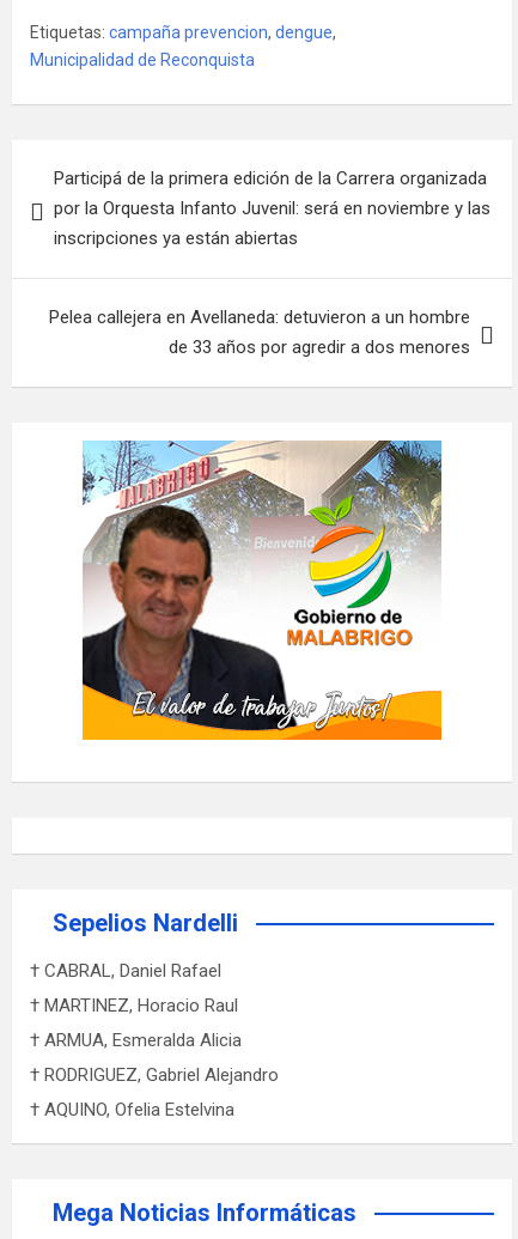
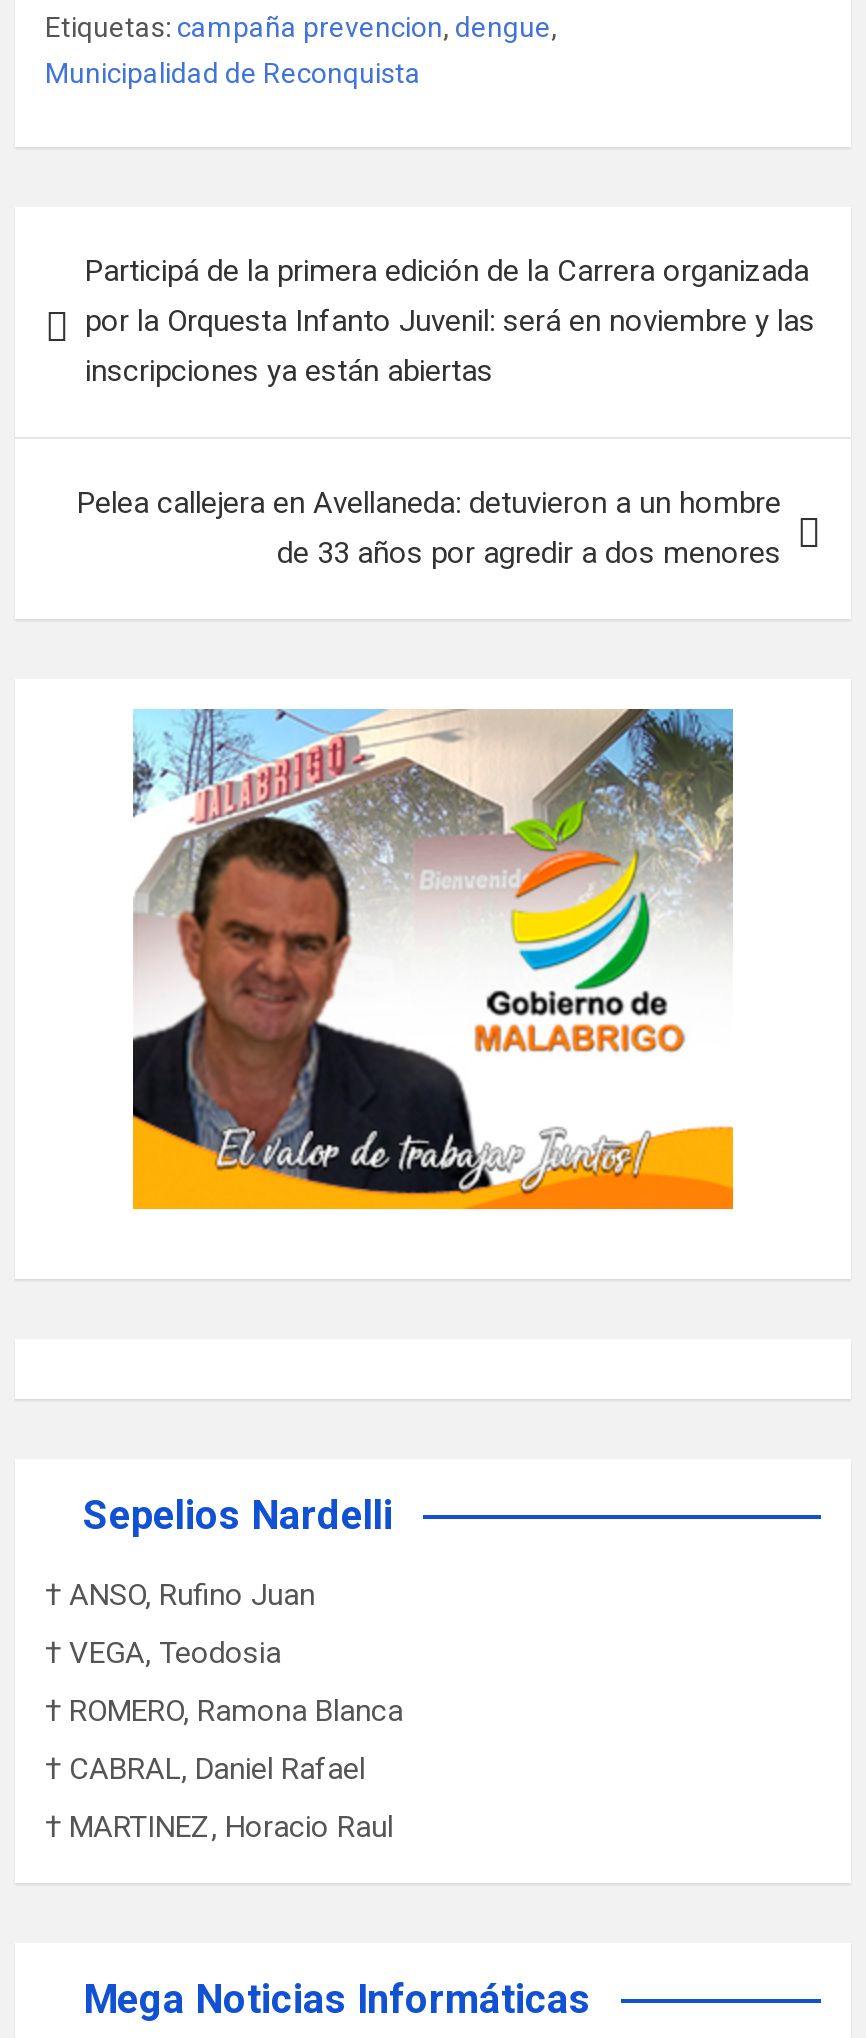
+ † ANSO, Rufino Juan
+ † VEGA, Teodosia
+ † ROMERO, Ramona Blanca

moved down: † CABRAL, Daniel Rafael | † MARTINEZ, Horacio Raul

- † ARMUA, Esmeralda Alicia
- † RODRIGUEZ, Gabriel Alejandro
- † AQUINO, Ofelia Estelvina
